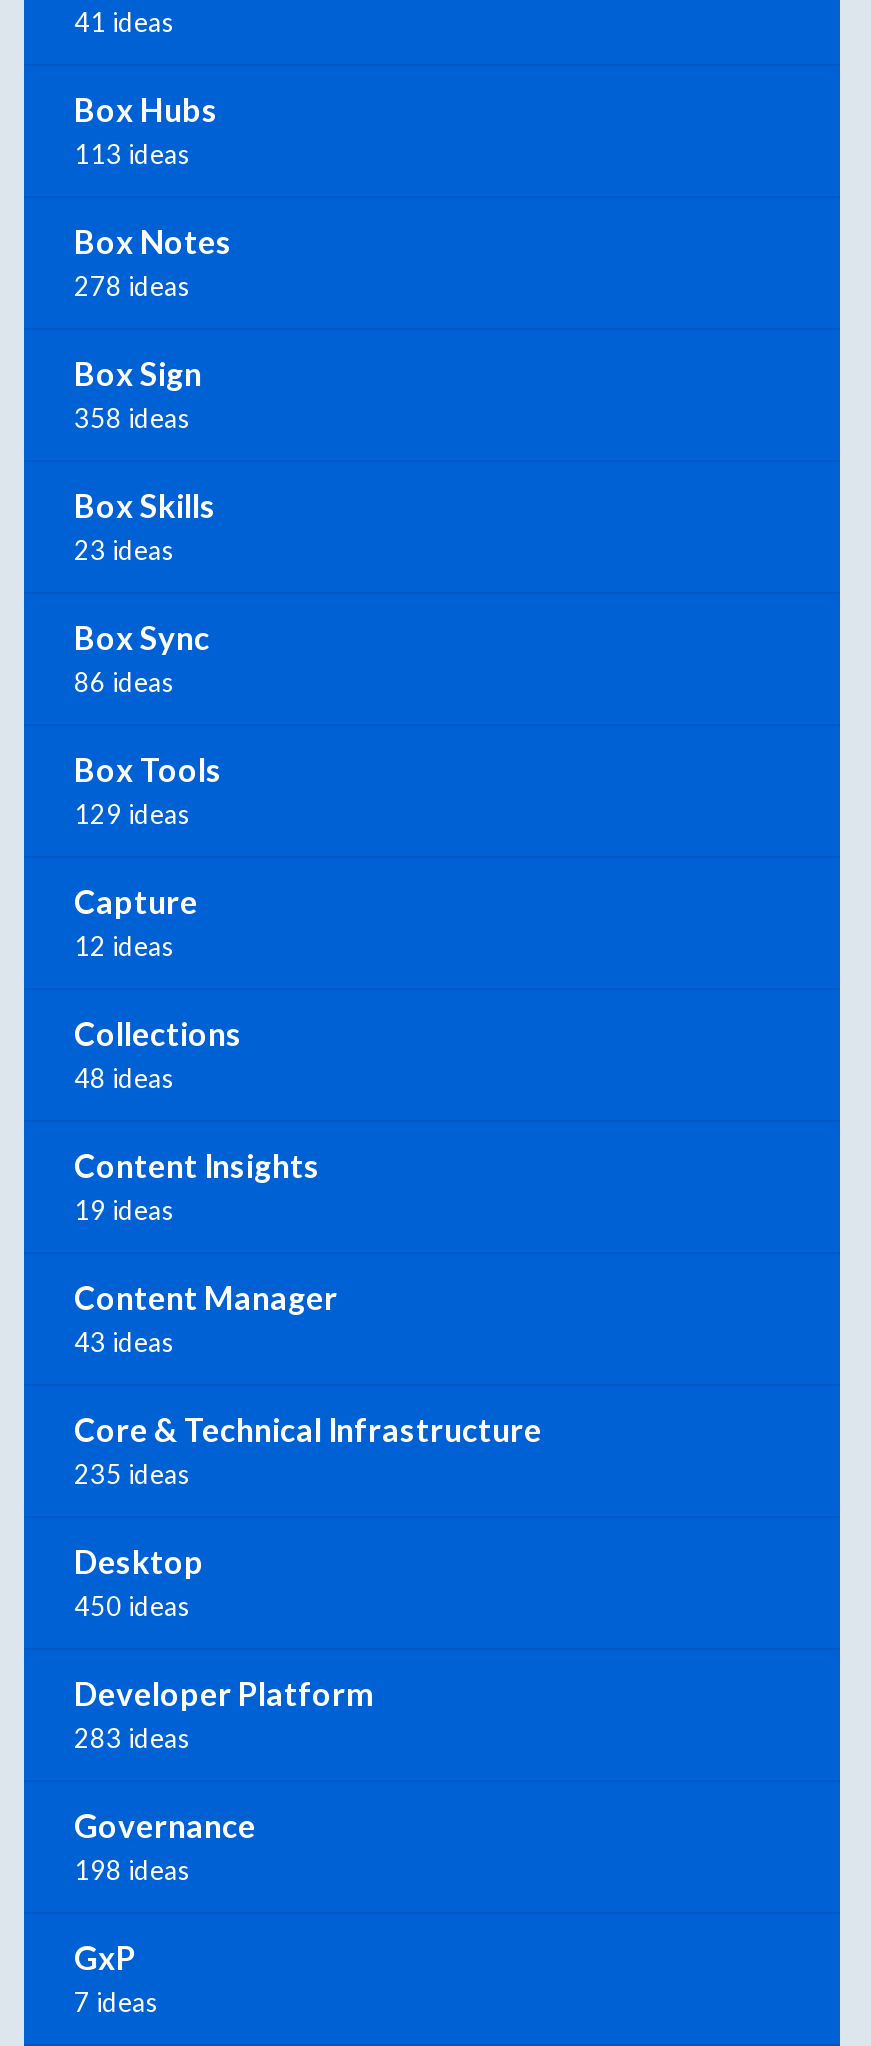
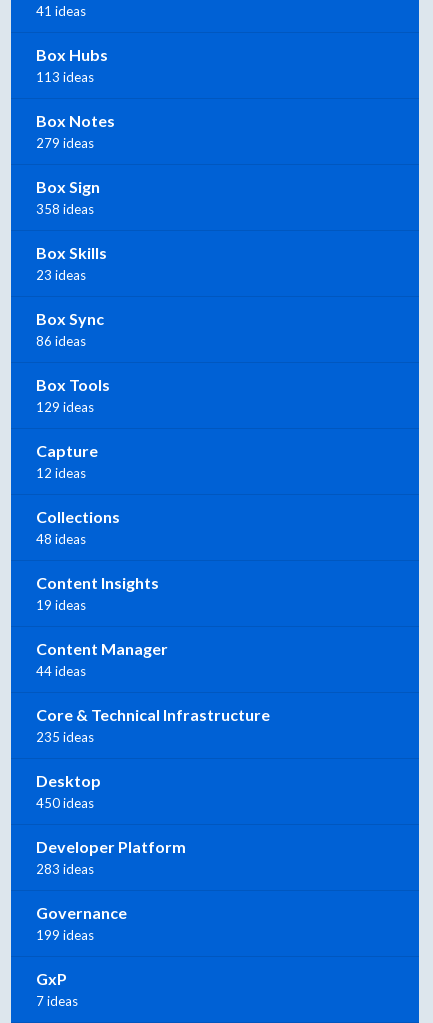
- 278 ideas
+ 279 ideas

- 43 ideas
+ 44 ideas

- 198 ideas
+ 199 ideas
